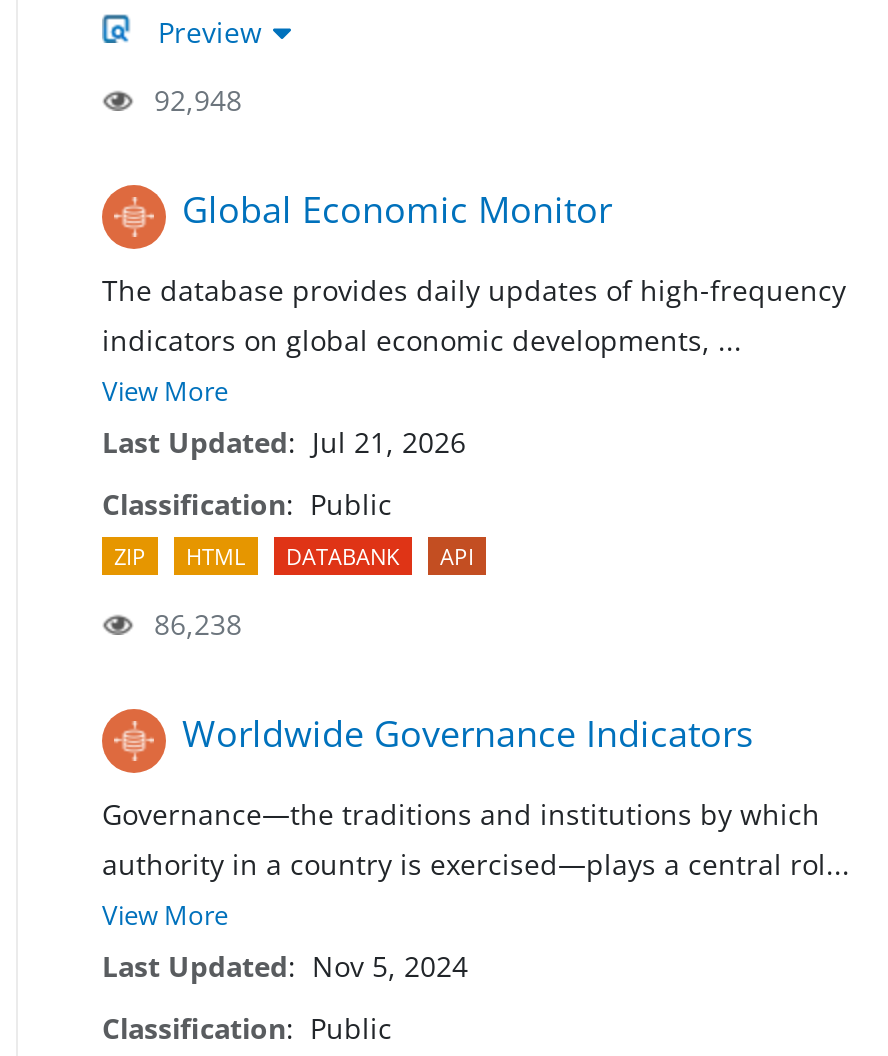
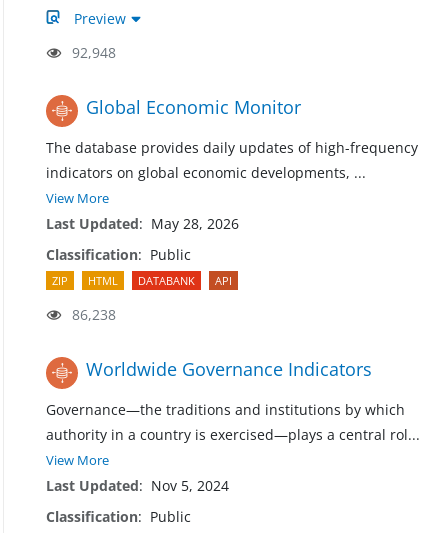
- Last Updated: Jul 21, 2026
+ Last Updated: May 28, 2026
